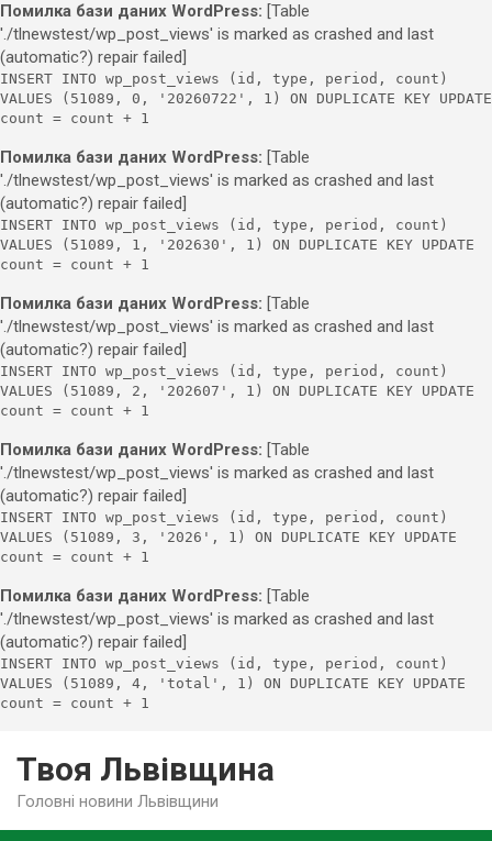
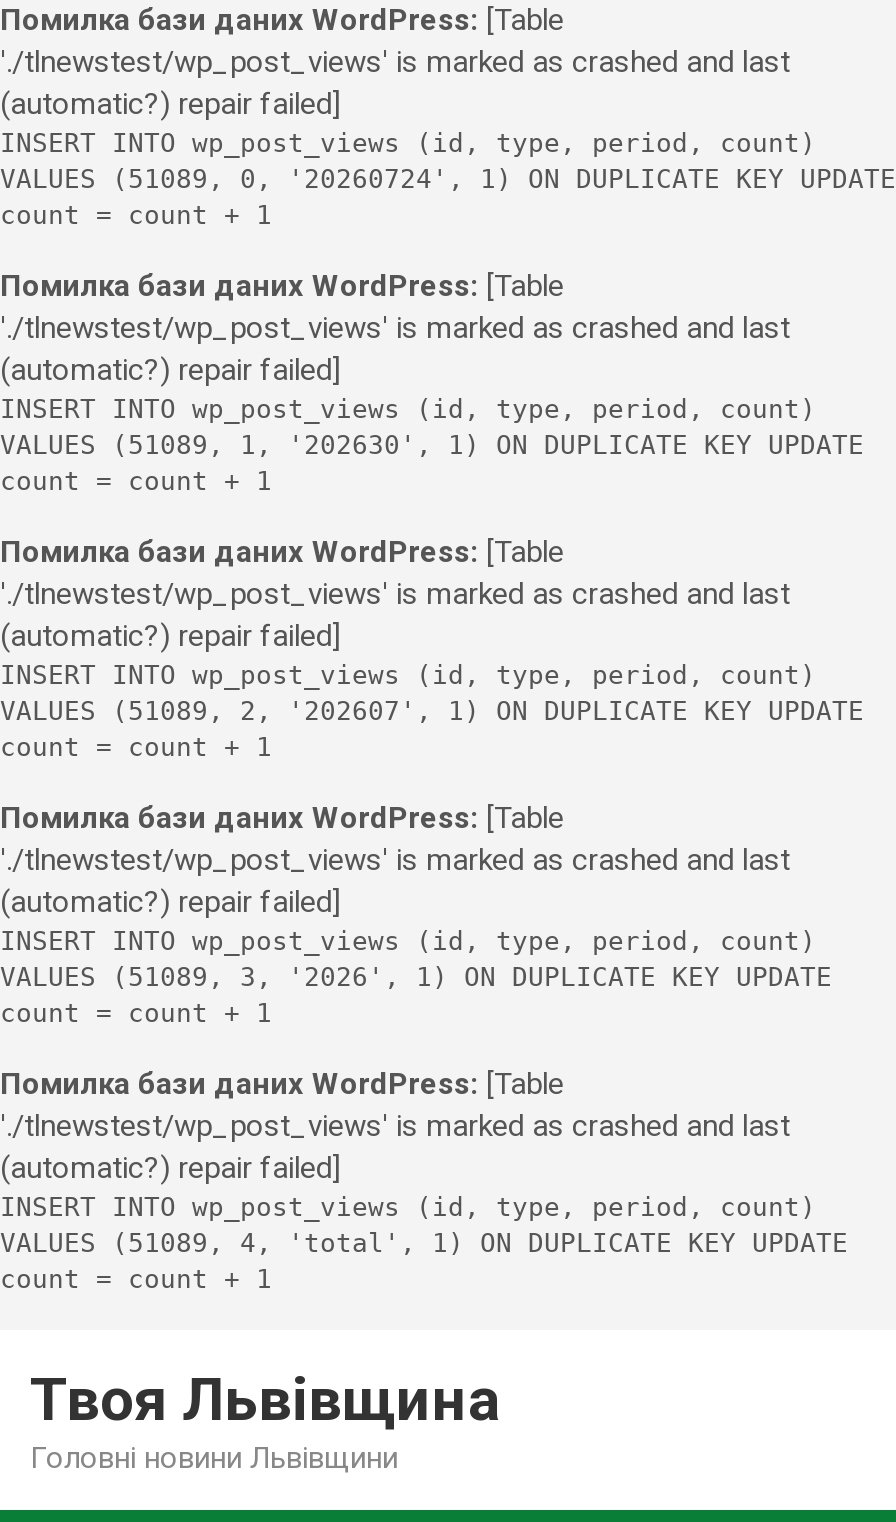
- VALUES (51089, 0, '20260722', 1) ON DUPLICATE KEY UPDATE
+ VALUES (51089, 0, '20260724', 1) ON DUPLICATE KEY UPDATE
